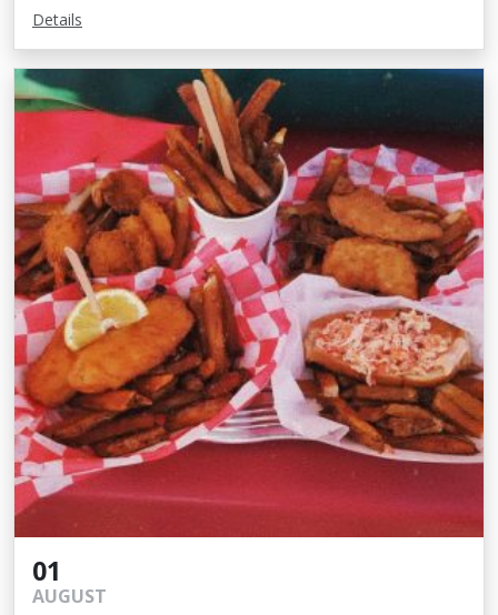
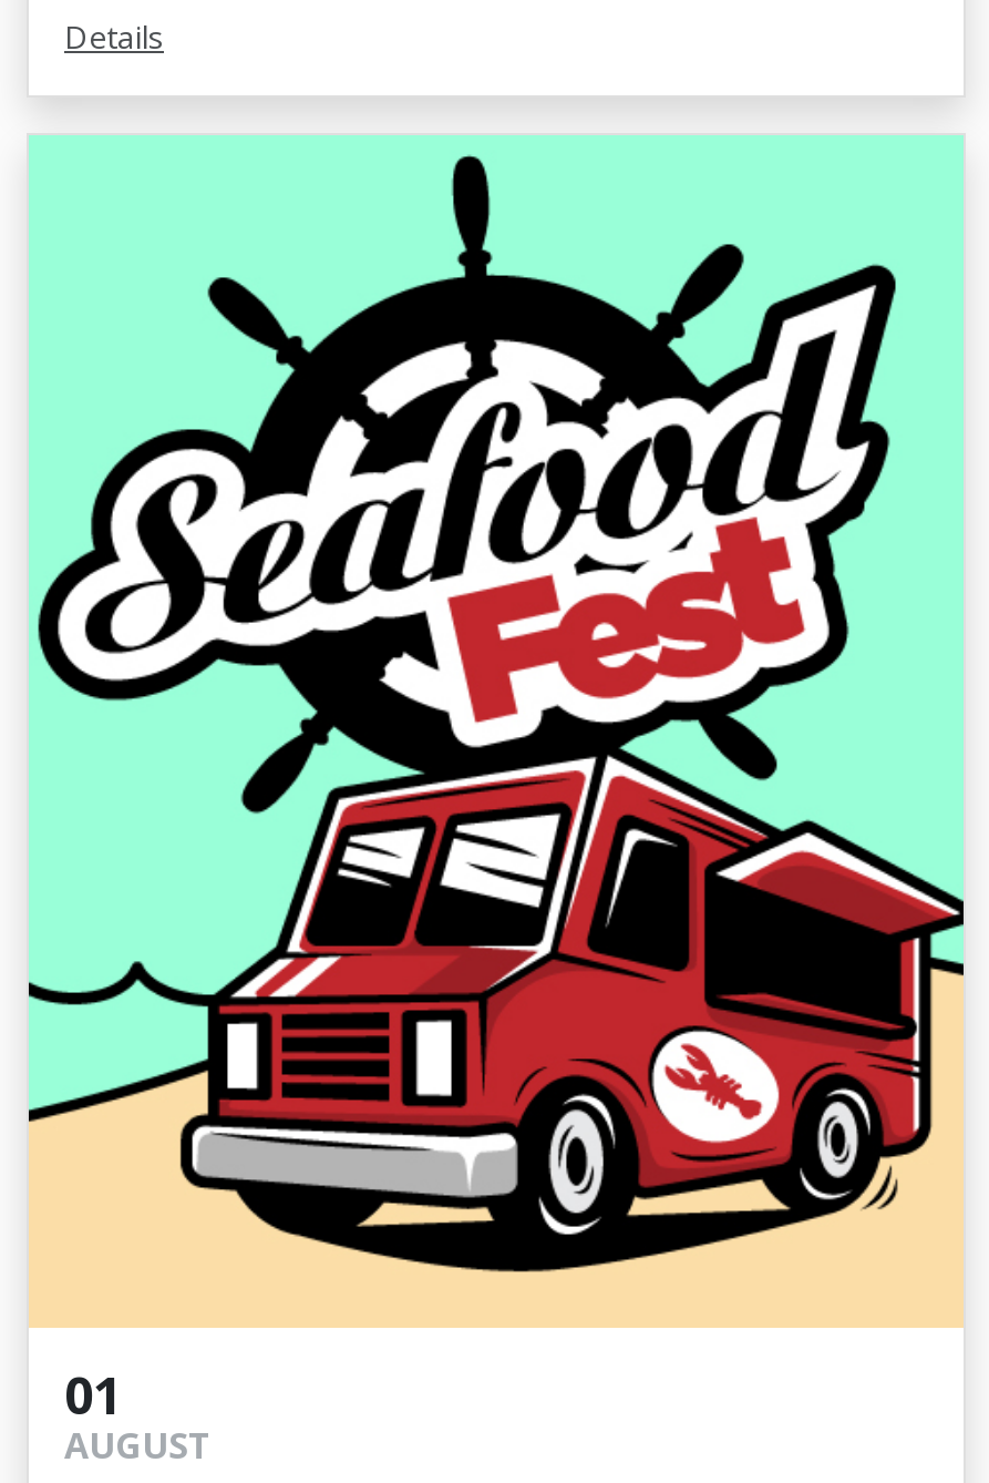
- [image]
+ [image]
